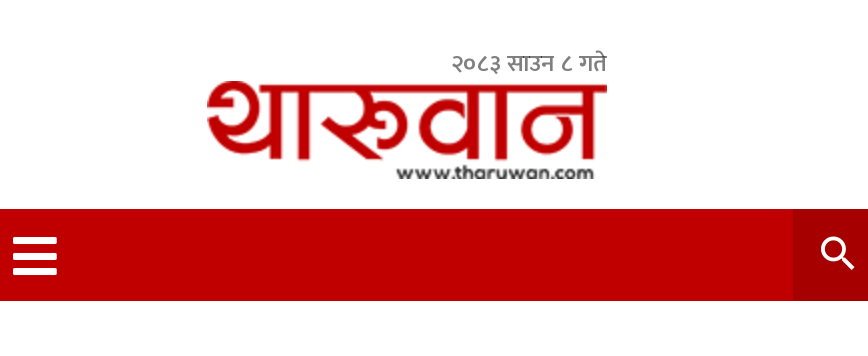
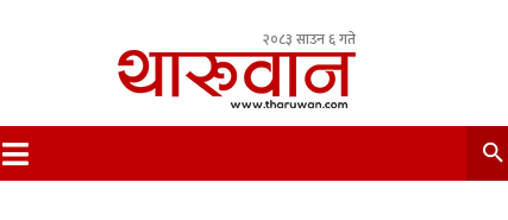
- २०८३ साउन ८ गते
+ २०८३ साउन ६ गते
